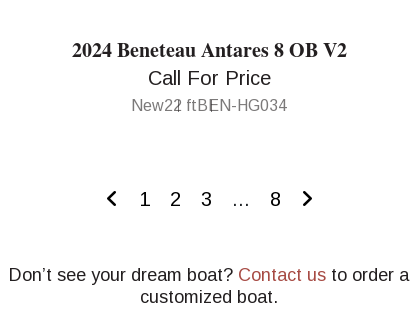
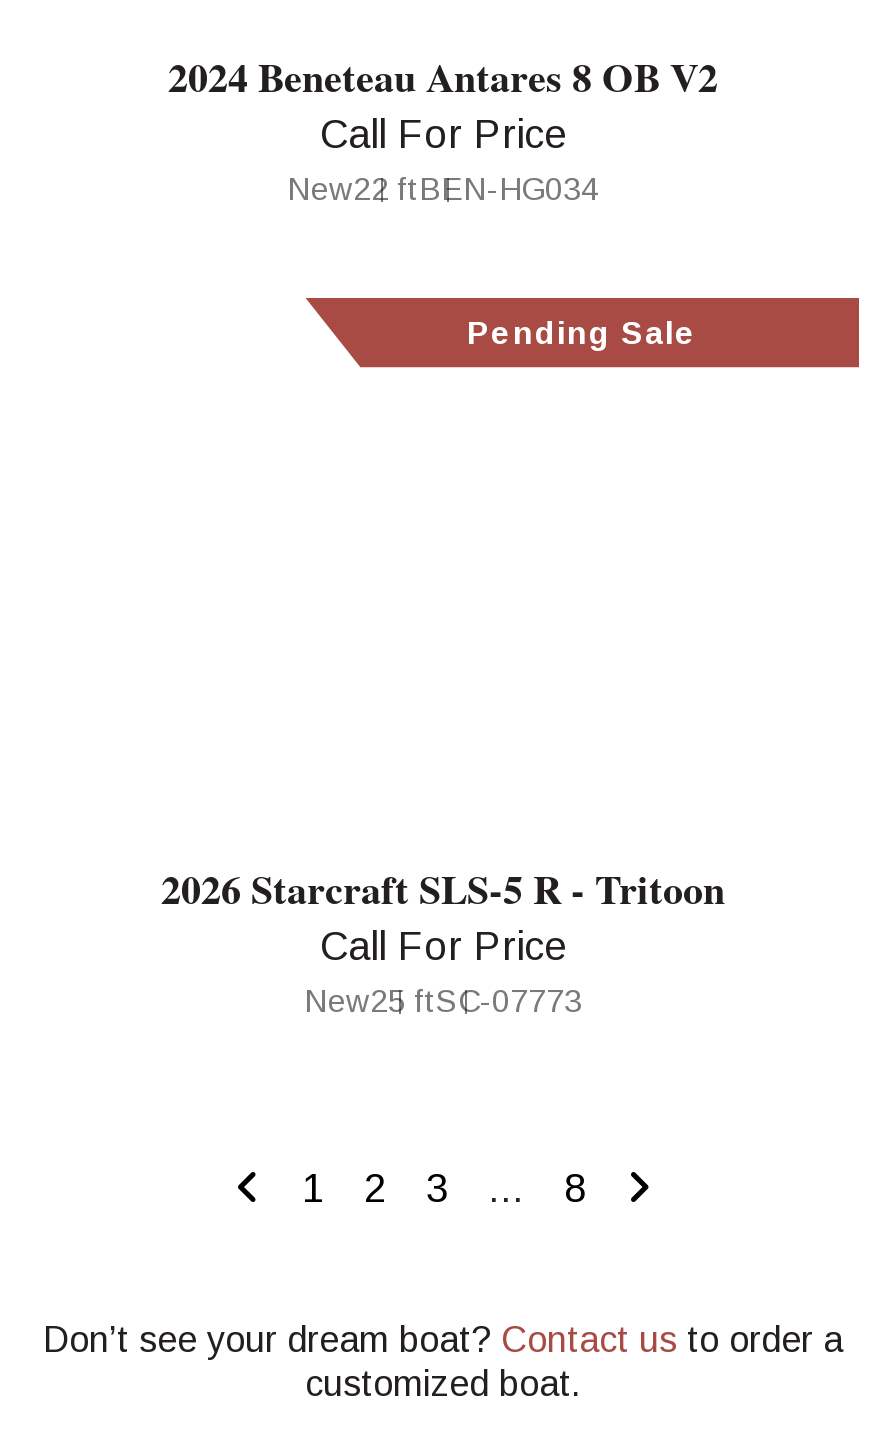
+ 2026 Starcraft SLS-5 R - Tritoon
+ Call For Price
+ New25 ftSC-07773

+ Pending Sale
